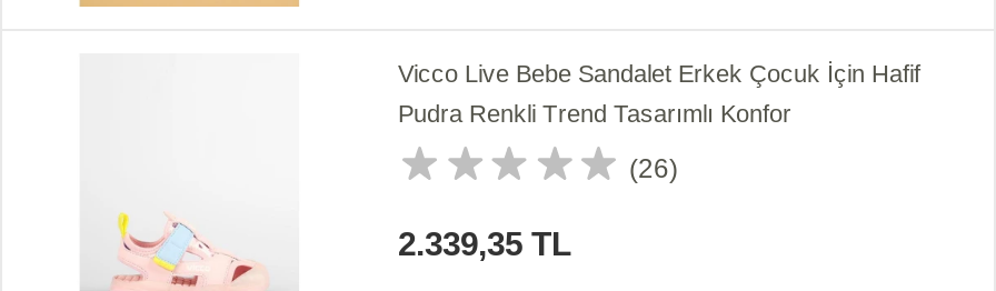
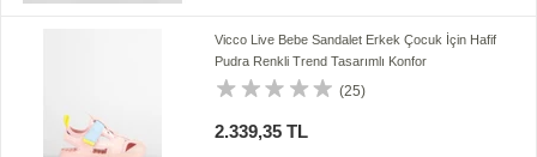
- (26)
+ (25)
